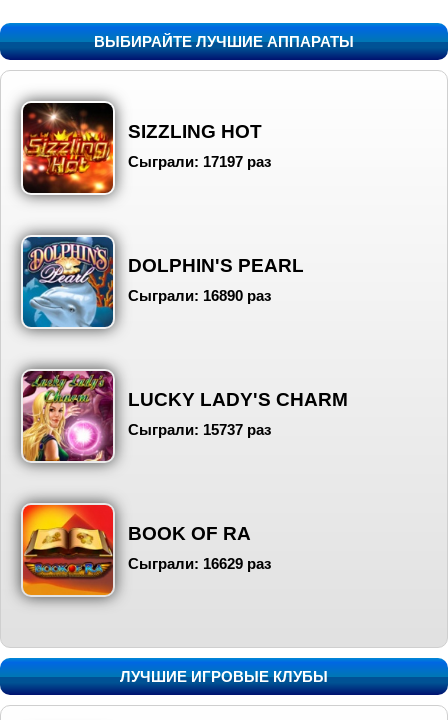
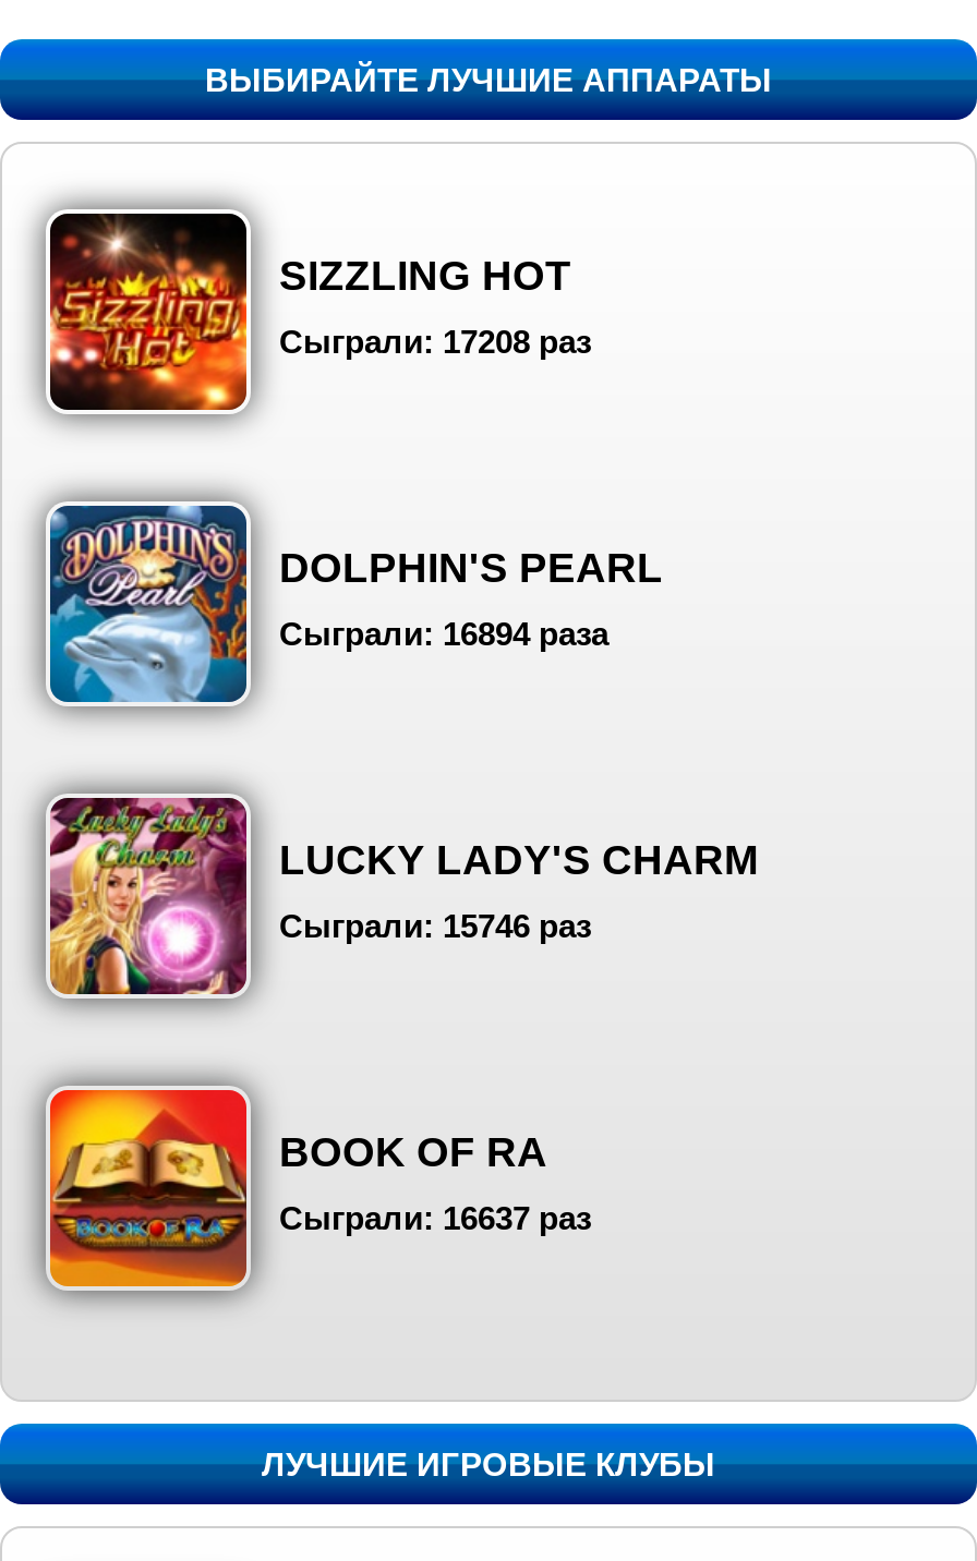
- Сыграли: 17197 раз
+ Сыграли: 17208 раз

- Сыграли: 16890 раз
+ Сыграли: 16894 раза

- Сыграли: 15737 раз
+ Сыграли: 15746 раз

- Сыграли: 16629 раз
+ Сыграли: 16637 раз
